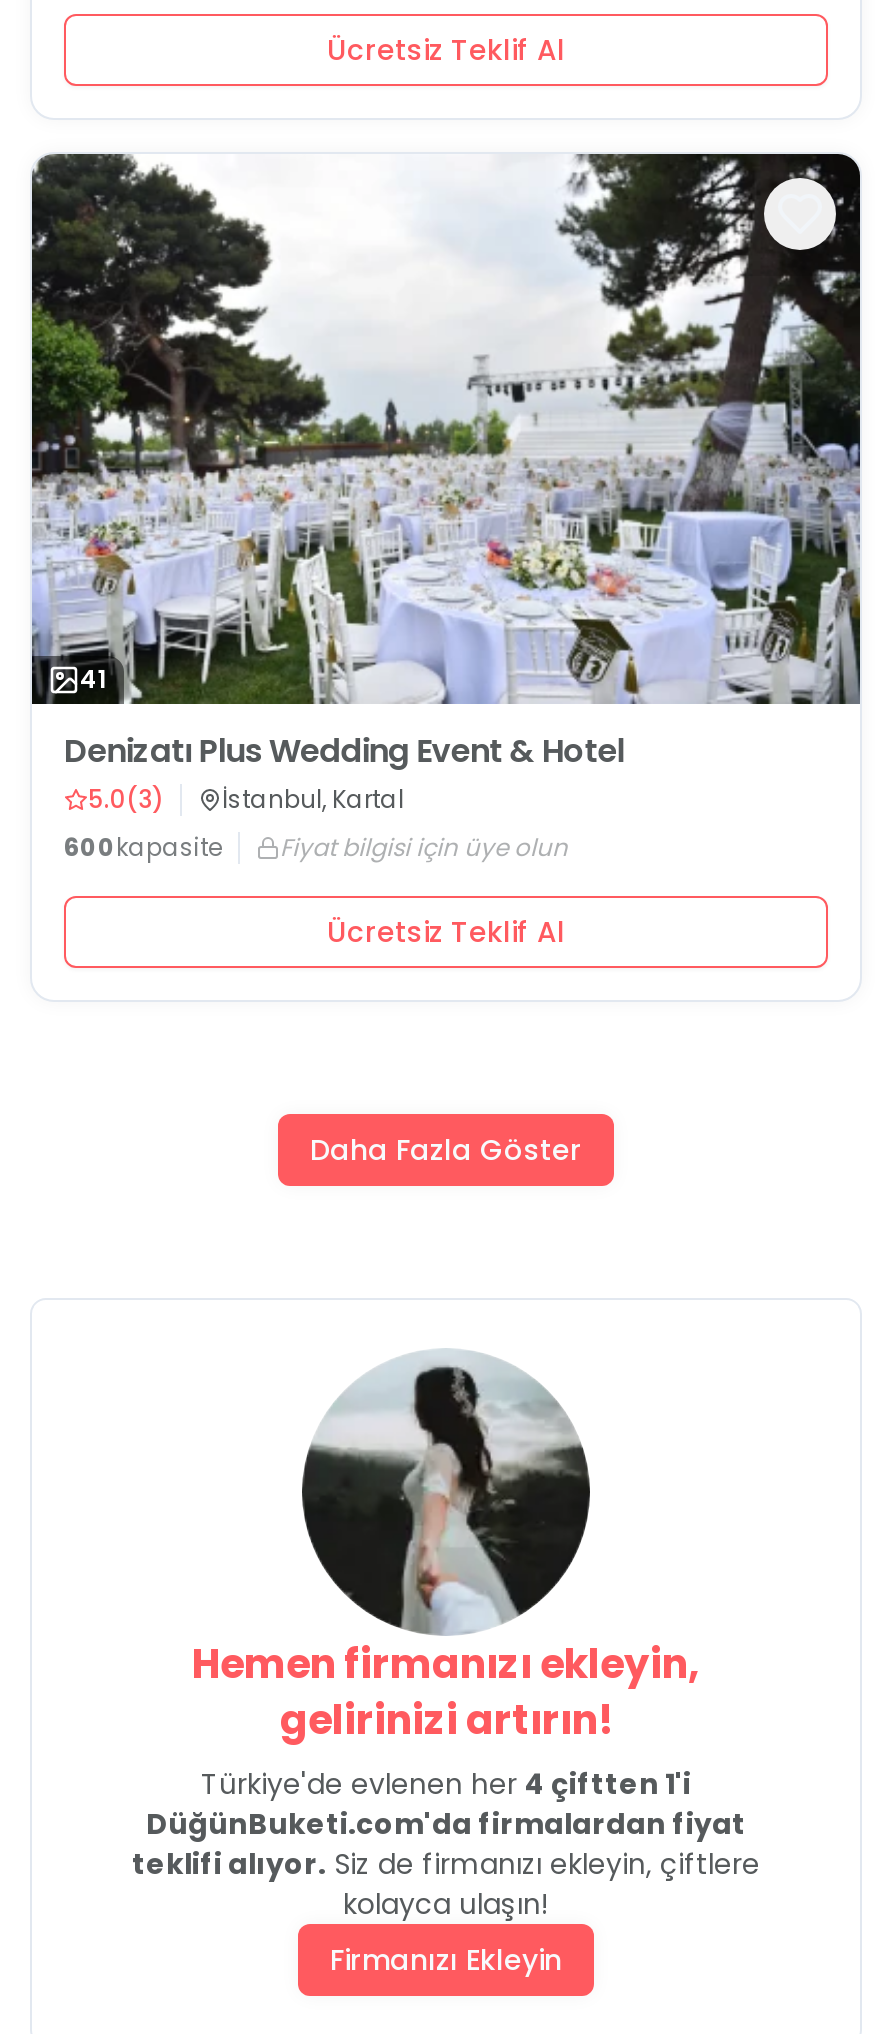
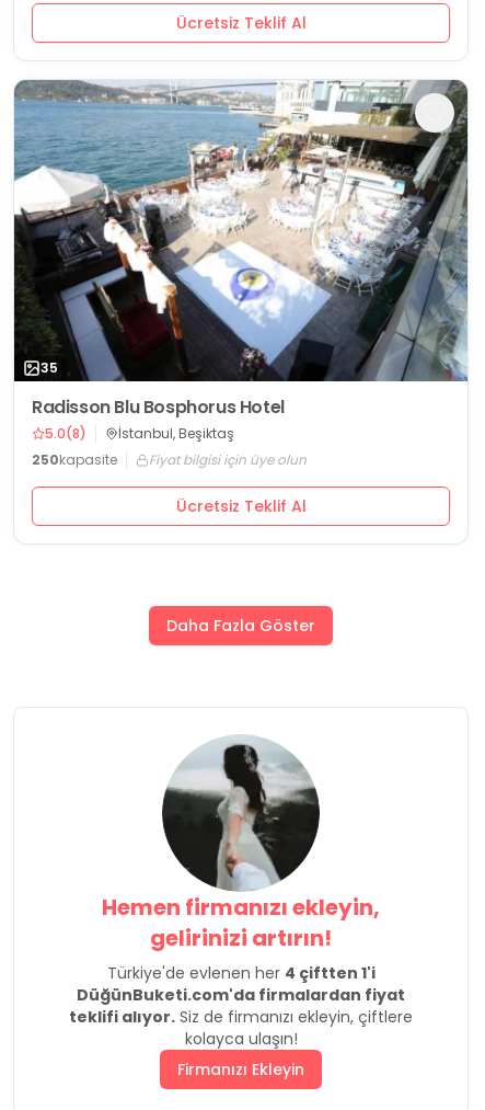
- [image]
- 41
+ [image]
+ 35

- Denizatı Plus Wedding Event & Hotel
- 5.0(3)
- İstanbul, Kartal
- 600 kapasite
+ Radisson Blu Bosphorus Hotel
+ 5.0(8)
+ İstanbul, Beşiktaş
+ 250 kapasite
